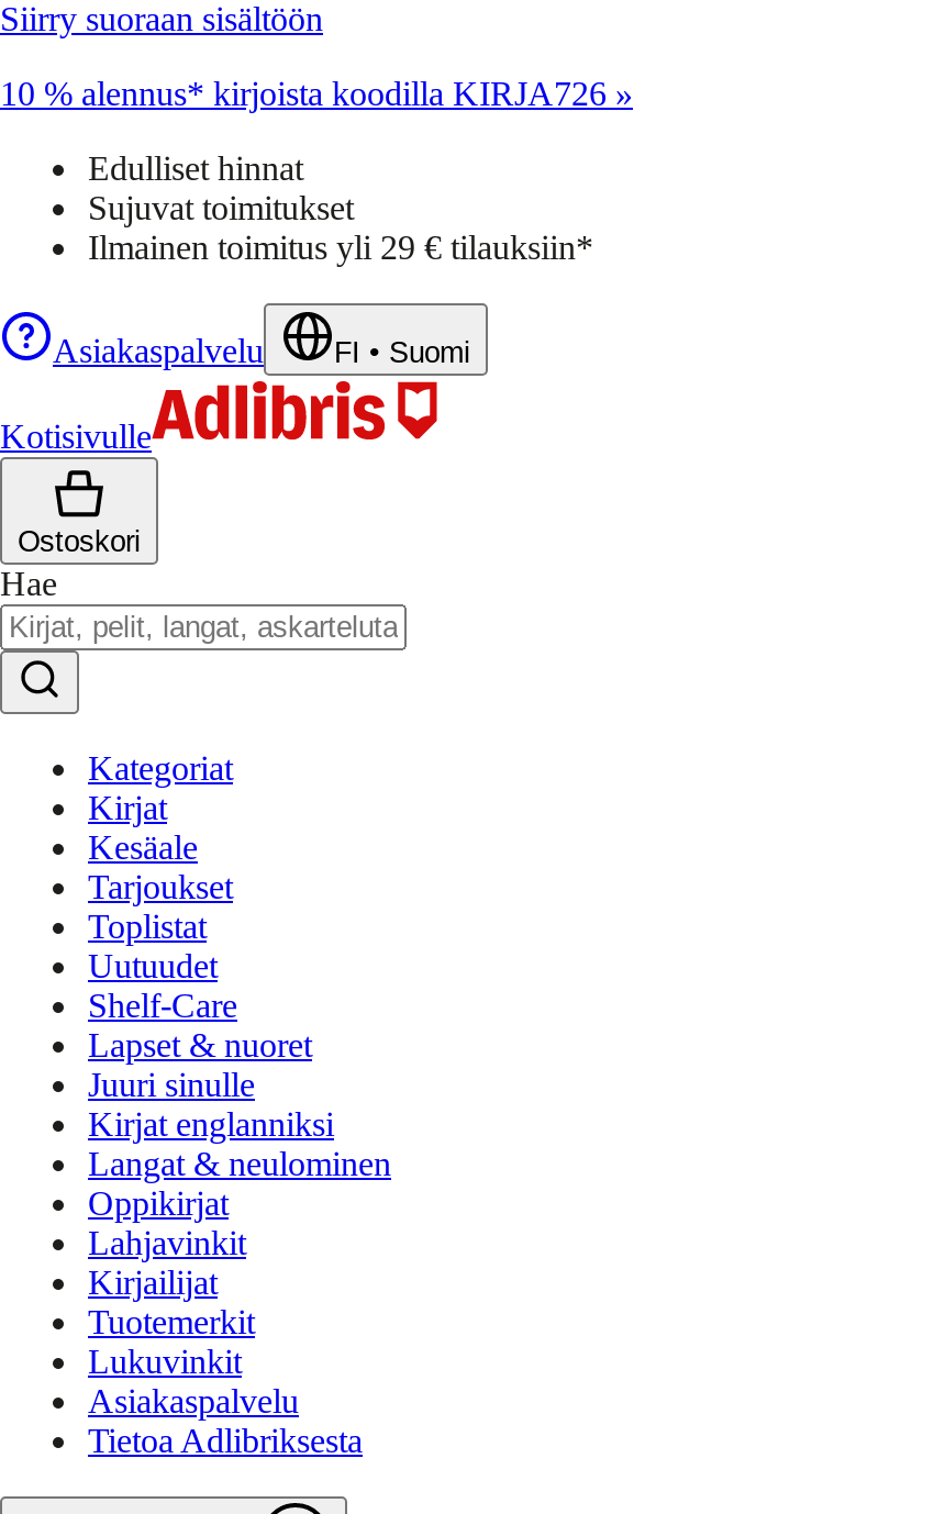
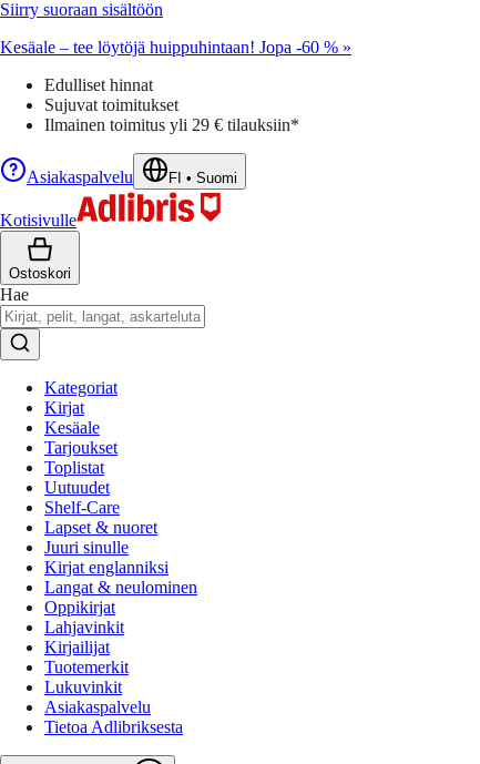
- 10 % alennus* kirjoista koodilla KIRJA726 »
+ Kesäale – tee löytöjä huippuhintaan! Jopa -60 % »
